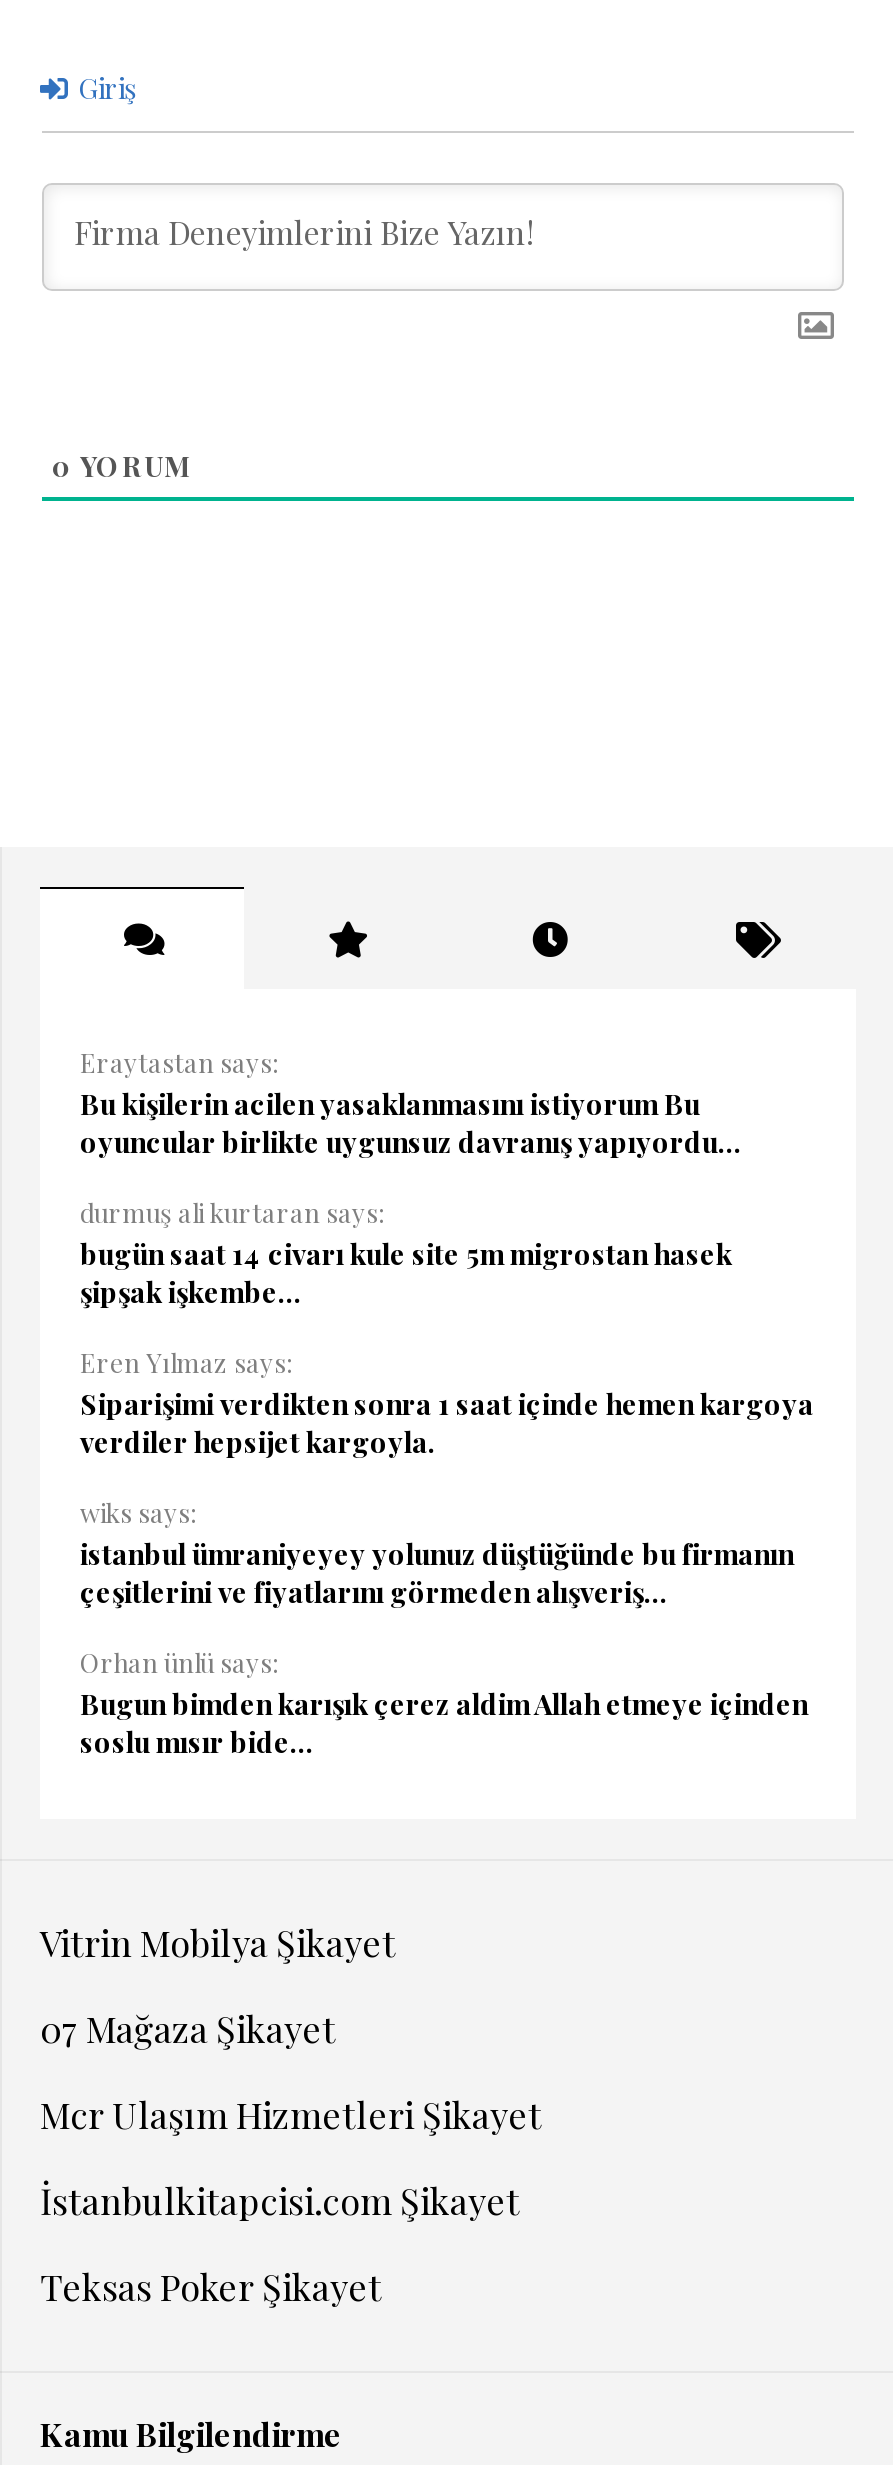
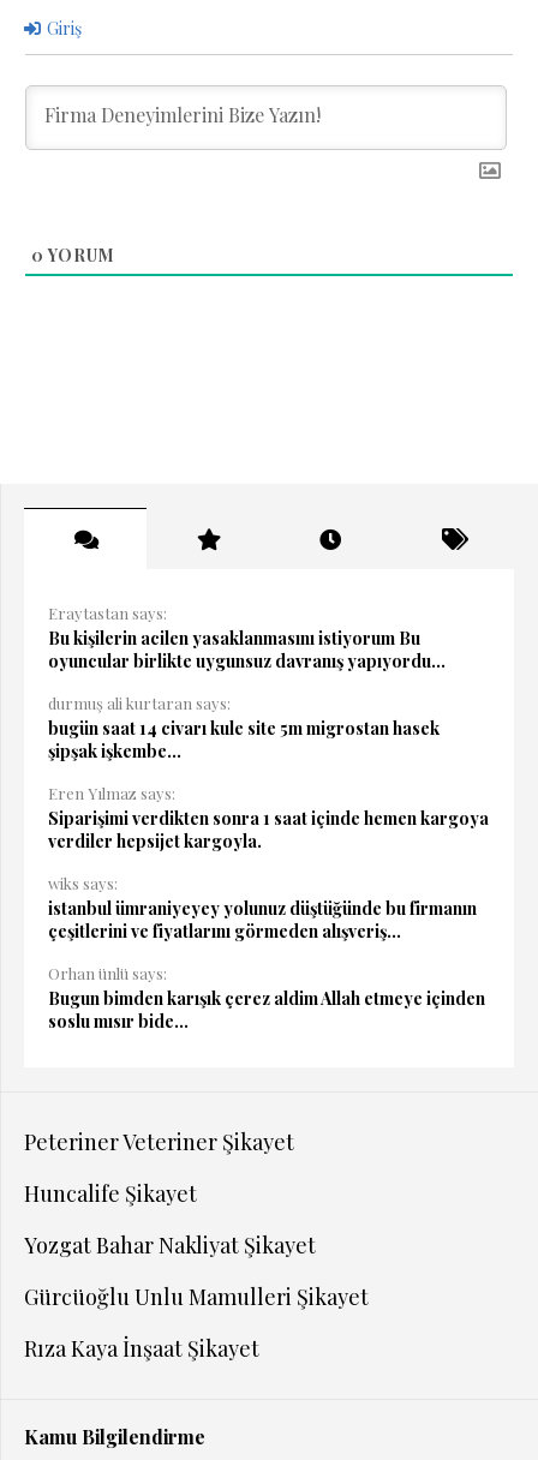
- Vitrin Mobilya Şikayet
+ Peteriner Veteriner Şikayet

- 07 Mağaza Şikayet
+ Huncalife Şikayet

- Mcr Ulaşım Hizmetleri Şikayet
+ Yozgat Bahar Nakliyat Şikayet

- İstanbulkitapcisi.com Şikayet
+ Gürcüoğlu Unlu Mamulleri Şikayet

- Teksas Poker Şikayet
+ Rıza Kaya İnşaat Şikayet
